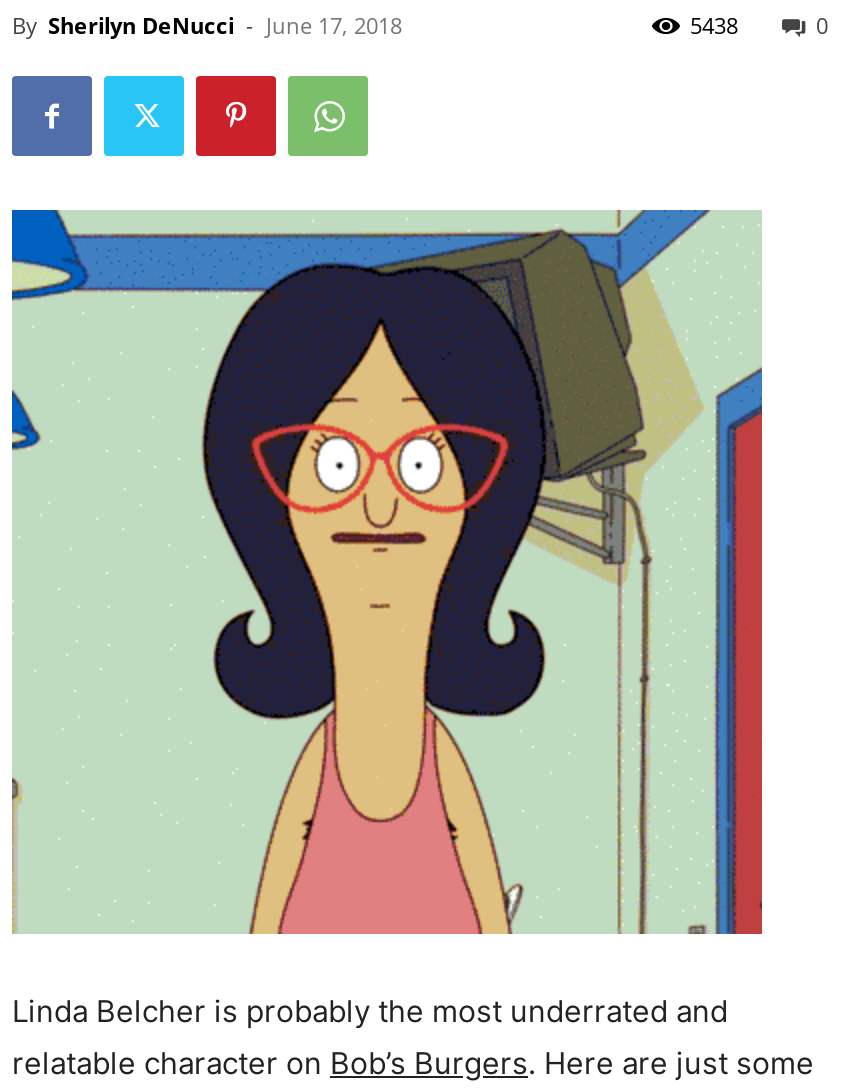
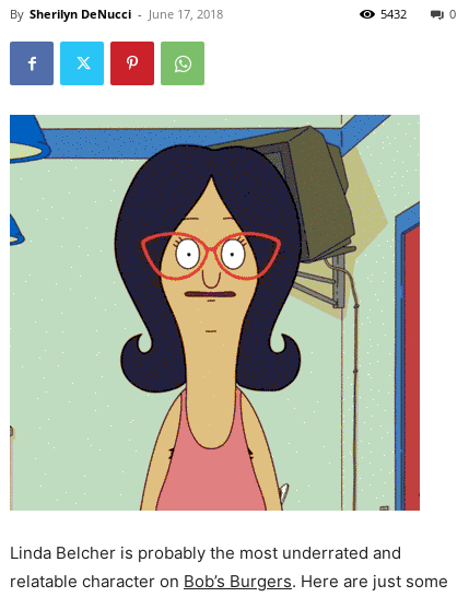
- 5438
+ 5432
